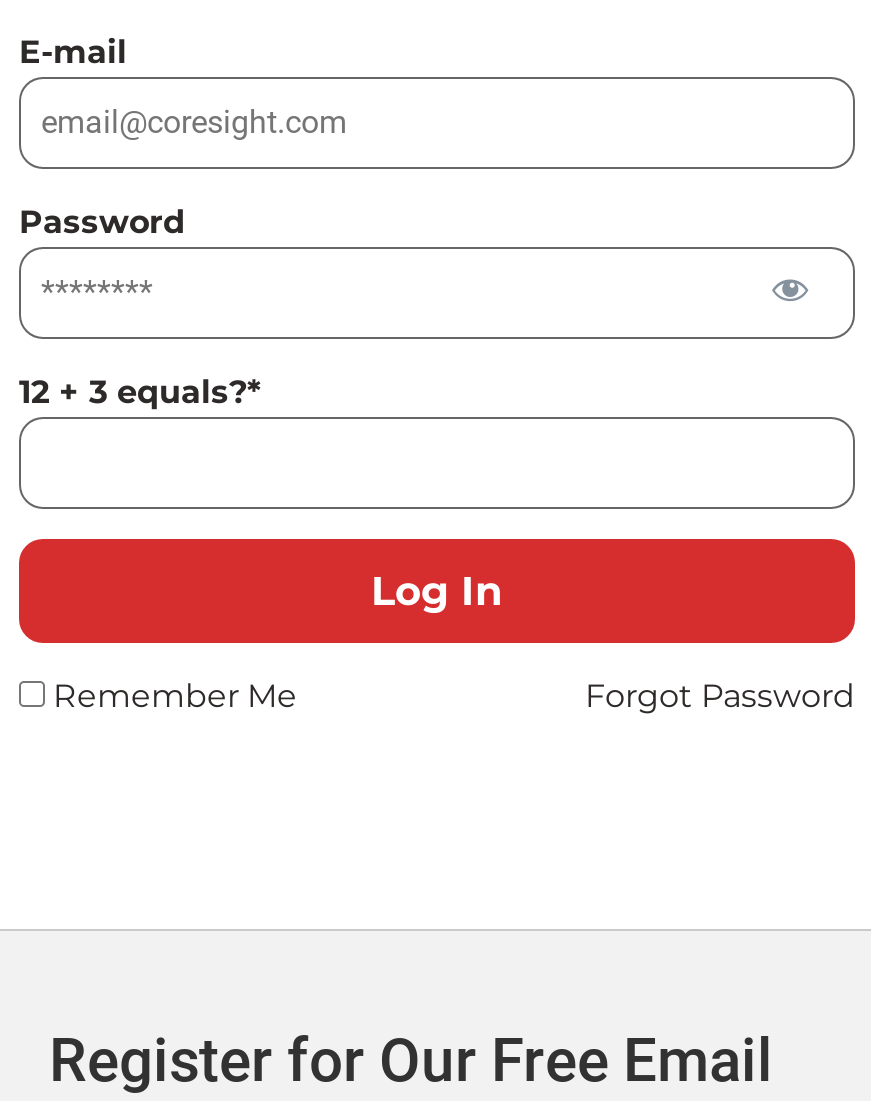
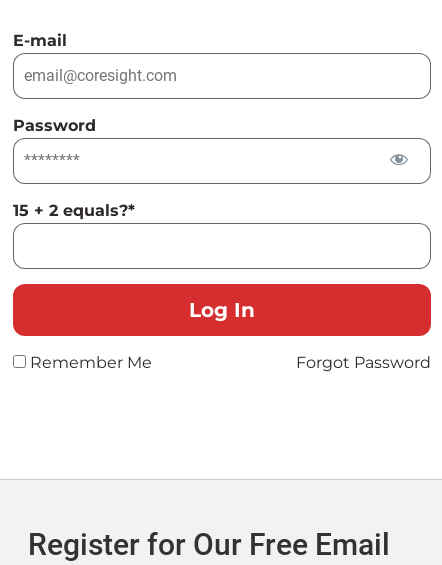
- 12 + 3 equals?*
+ 15 + 2 equals?*
